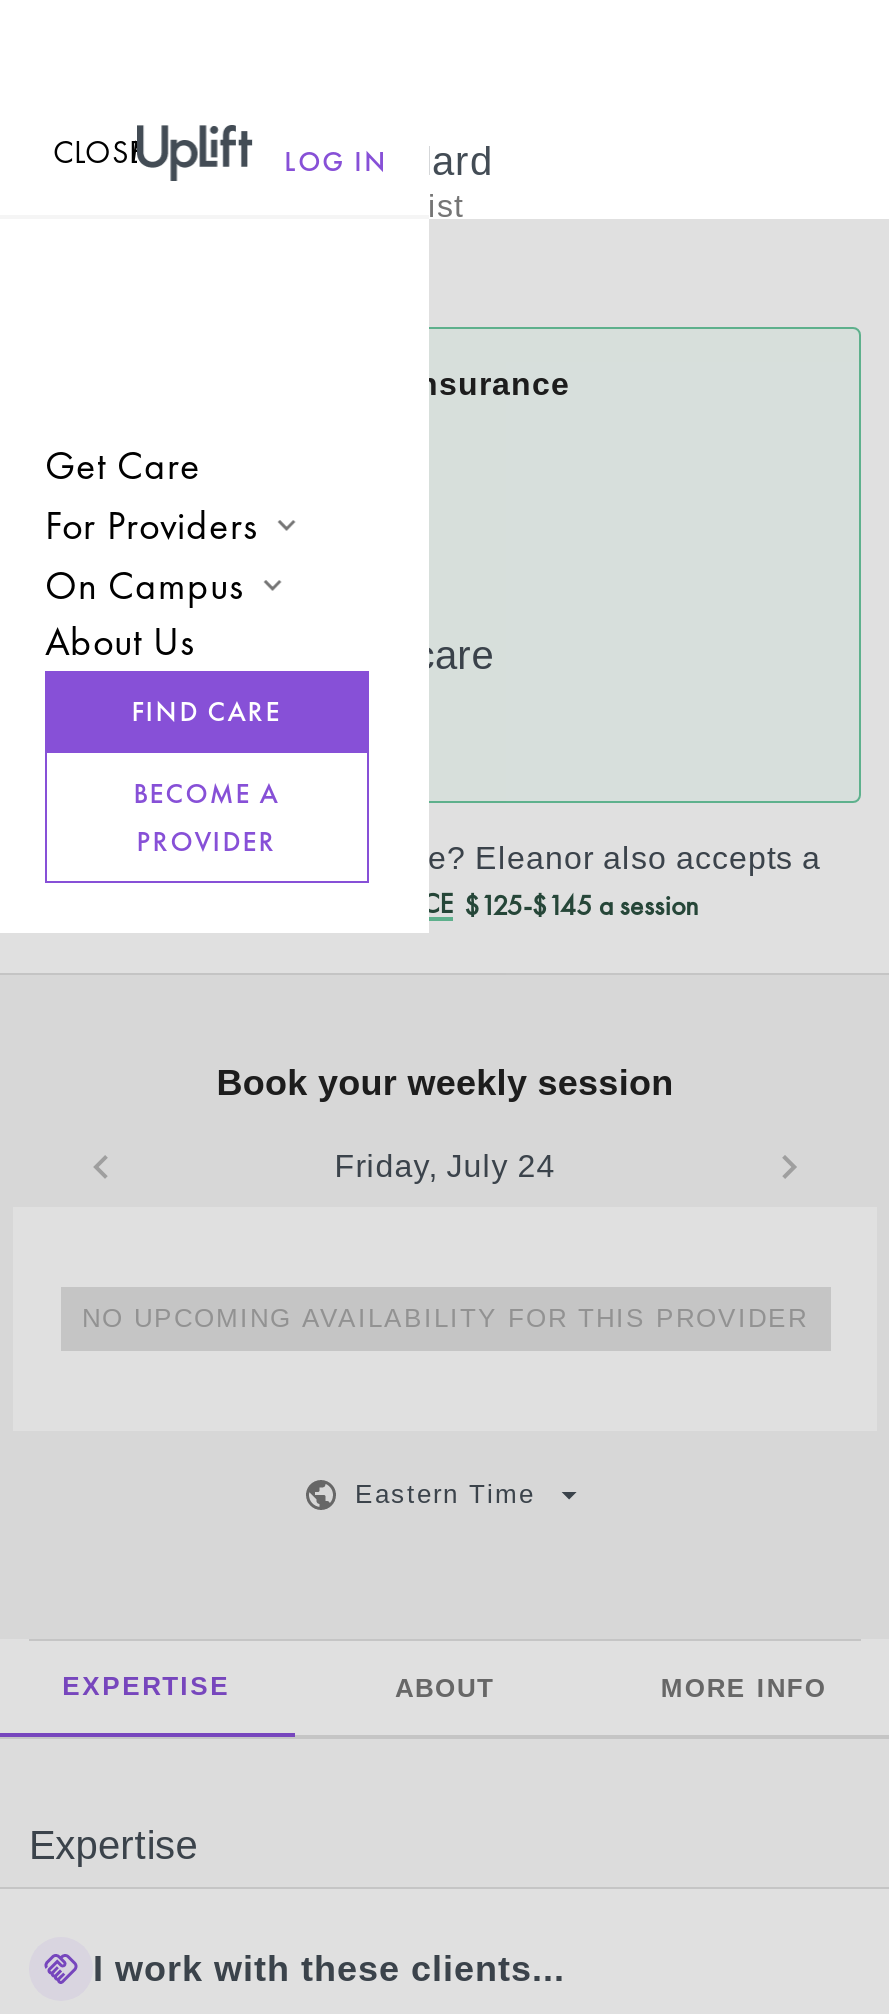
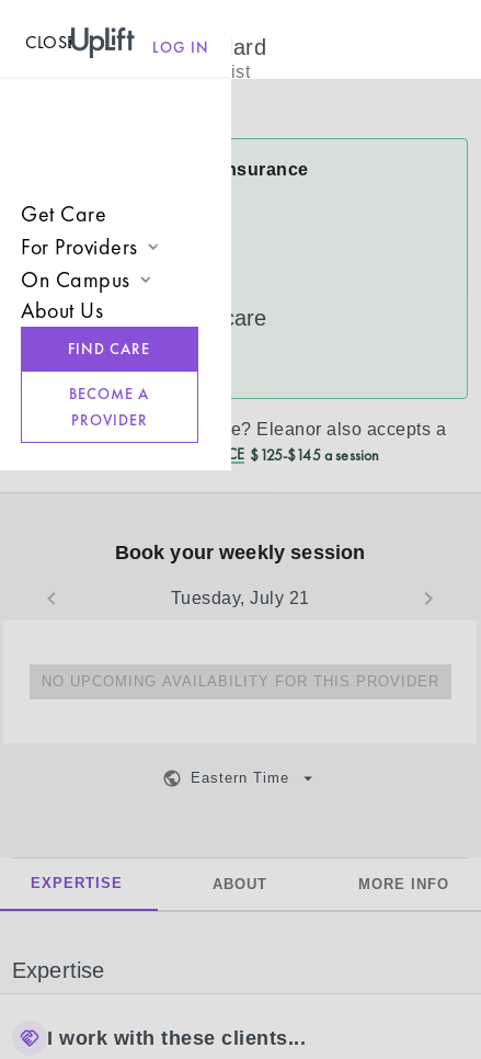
- Friday, July 24
+ Tuesday, July 21
